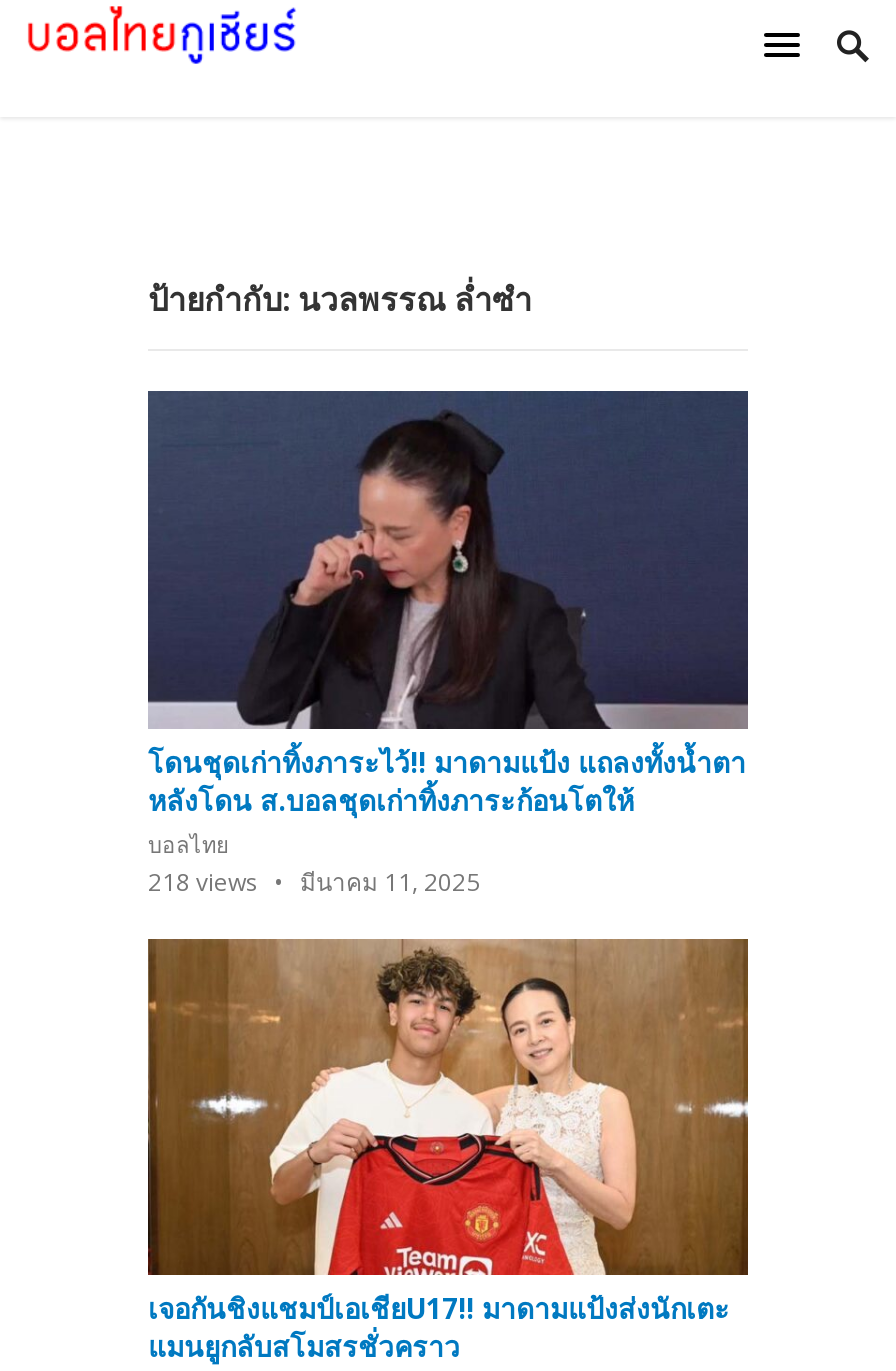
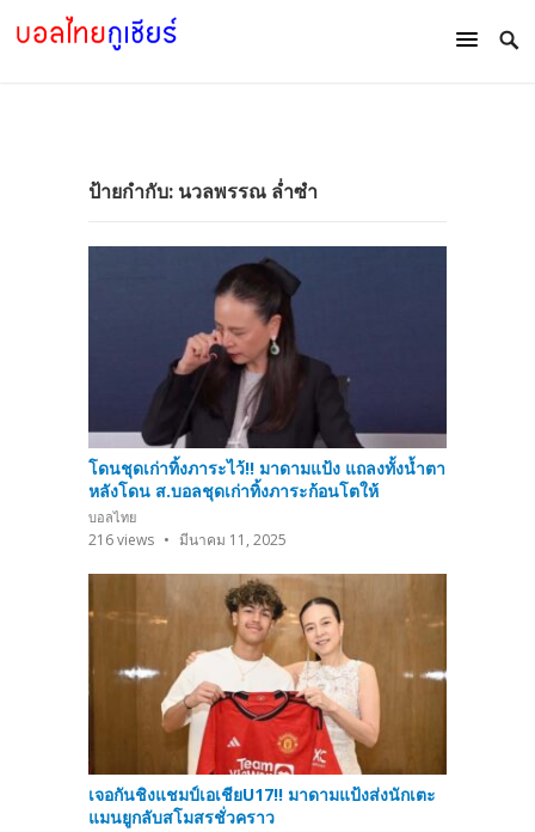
- 218 views มีนาคม 11, 2025
+ 216 views มีนาคม 11, 2025
